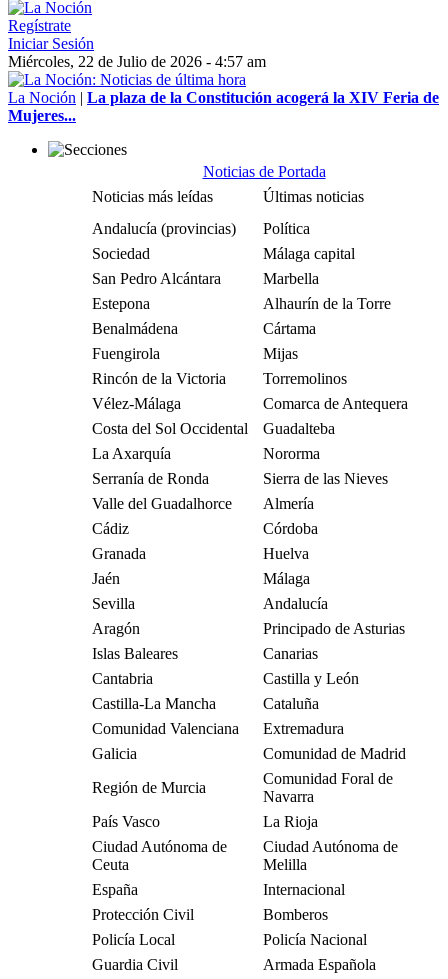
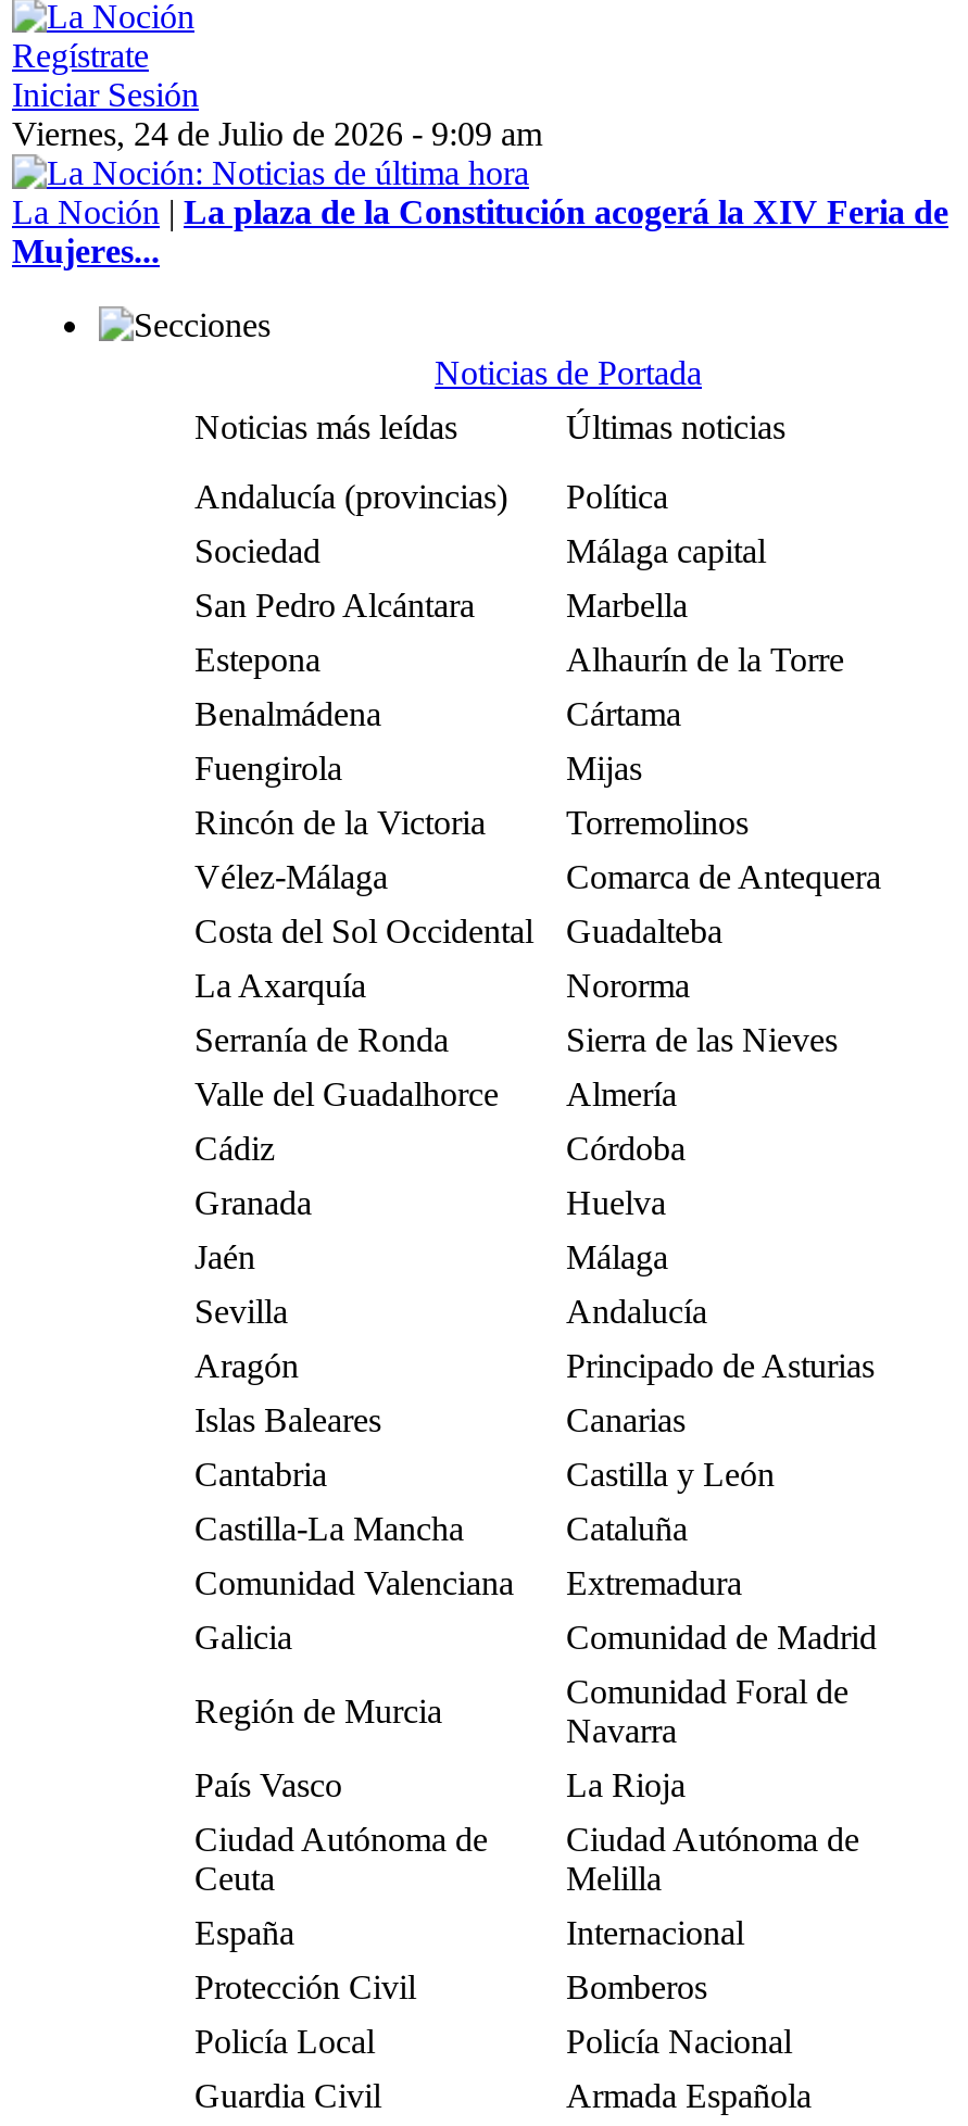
- Miércoles, 22 de Julio de 2026 - 4:57 am
+ Viernes, 24 de Julio de 2026 - 9:09 am
